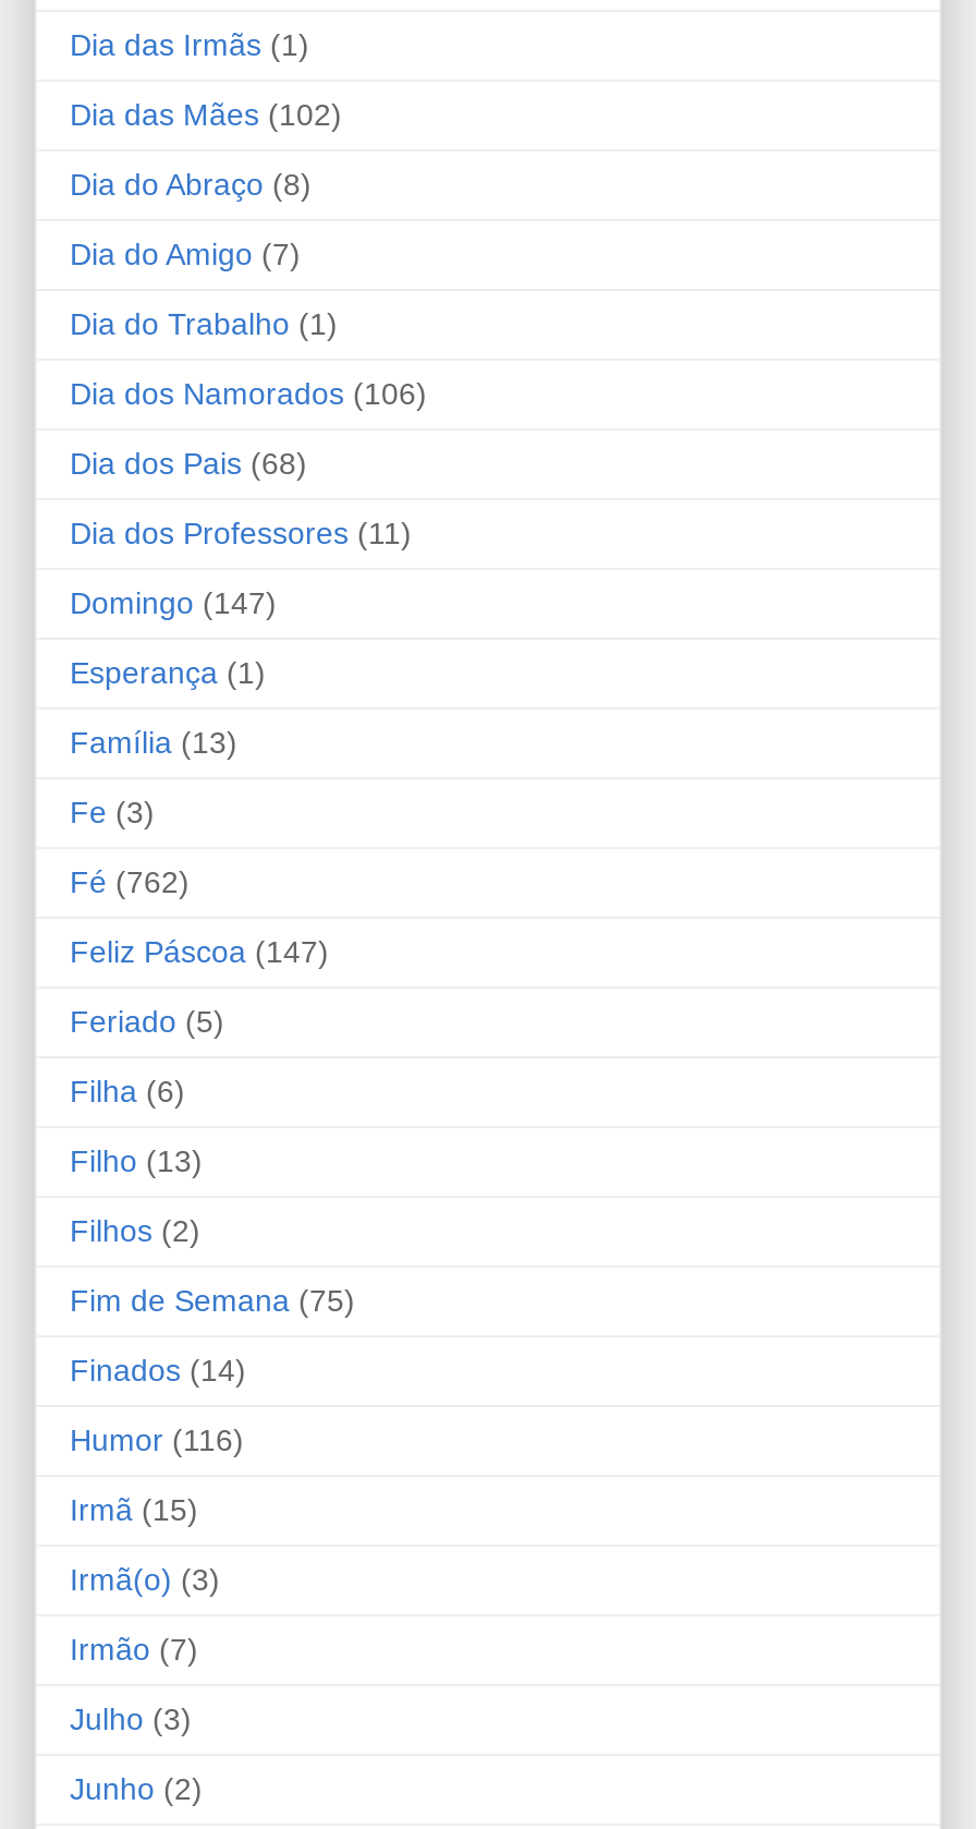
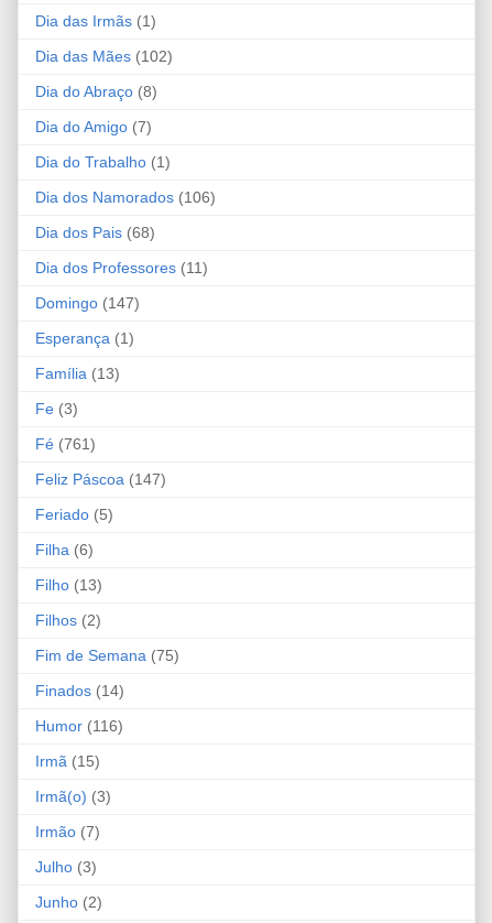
- Fé (762)
+ Fé (761)
